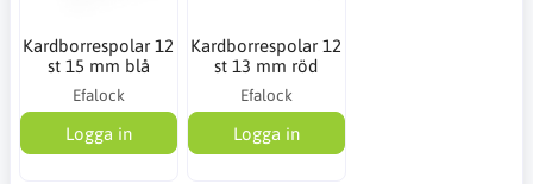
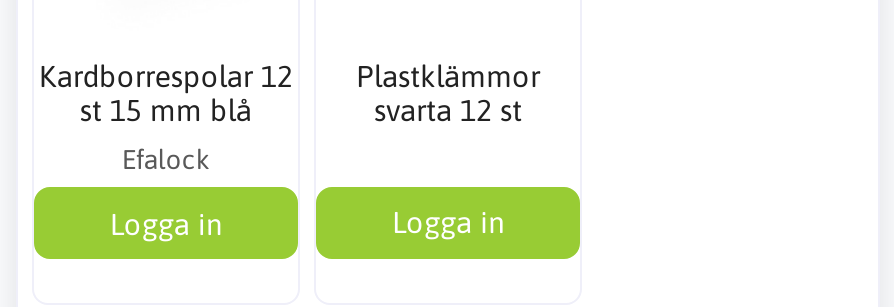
- Kardborrespolar 12
- st 13 mm röd
- Efalock
+ Plastklämmor
+ svarta 12 st
